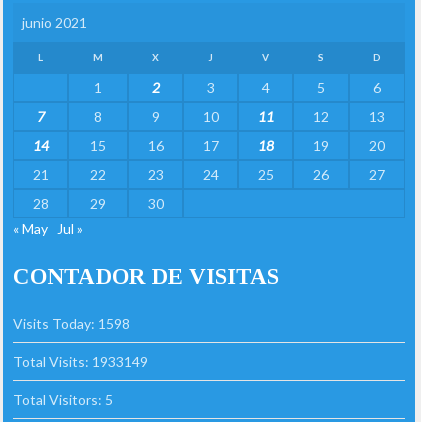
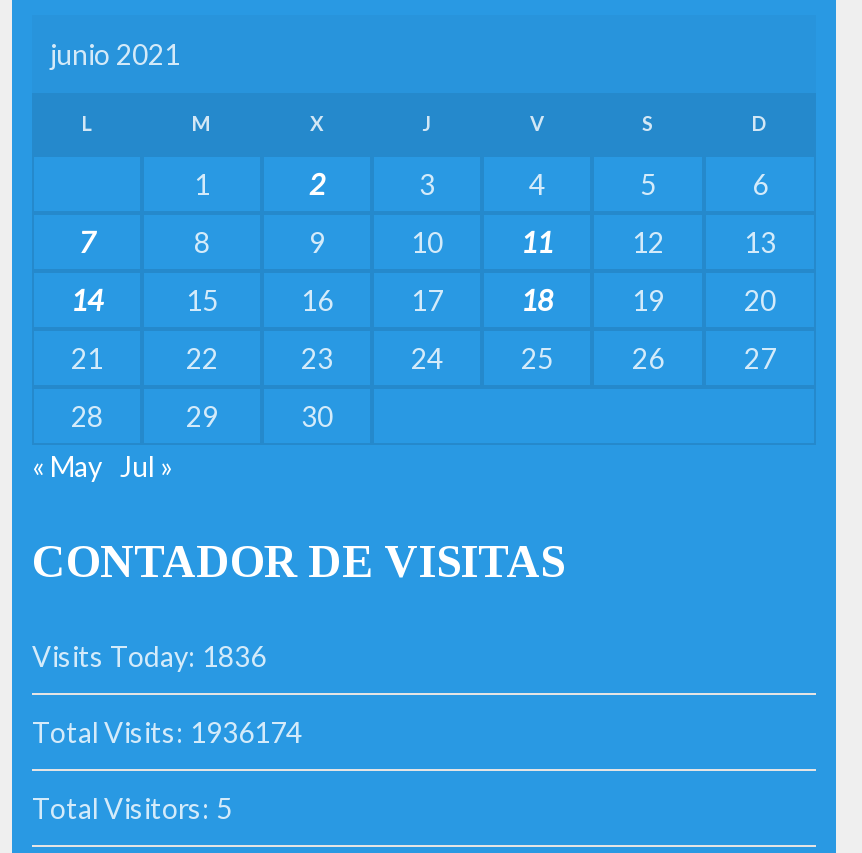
- Visits Today: 1598
+ Visits Today: 1836

- Total Visits: 1933149
+ Total Visits: 1936174
